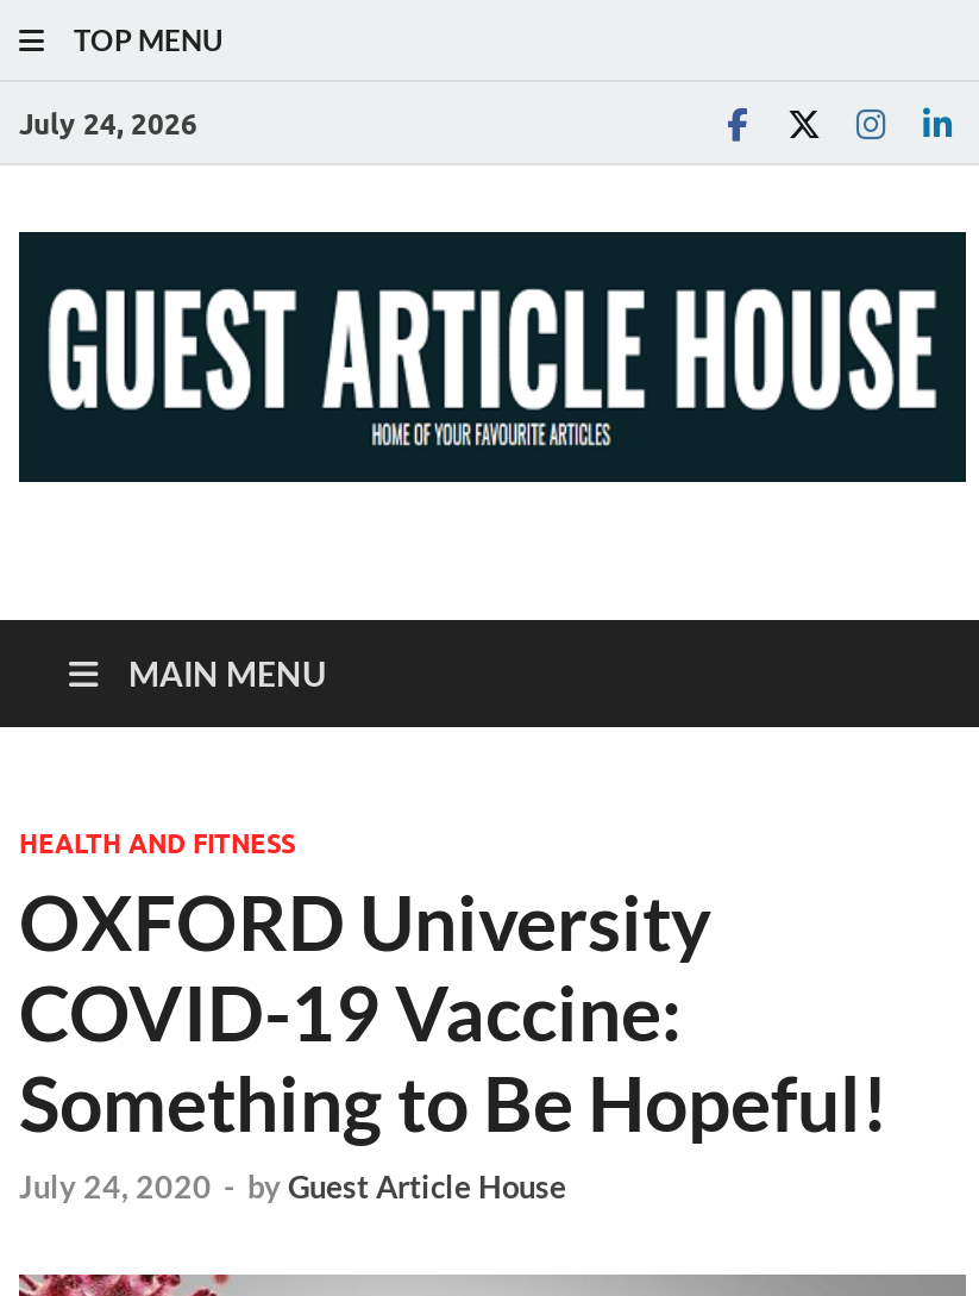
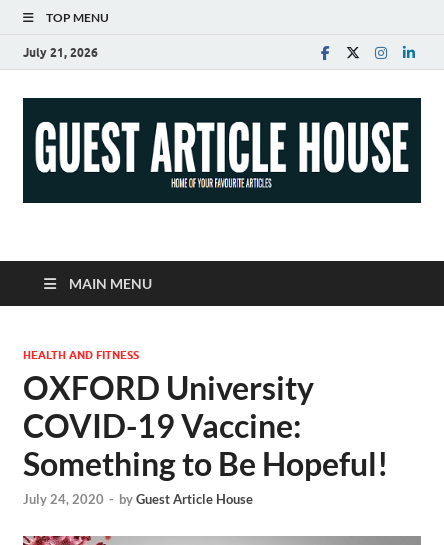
- July 24, 2026
+ July 21, 2026
